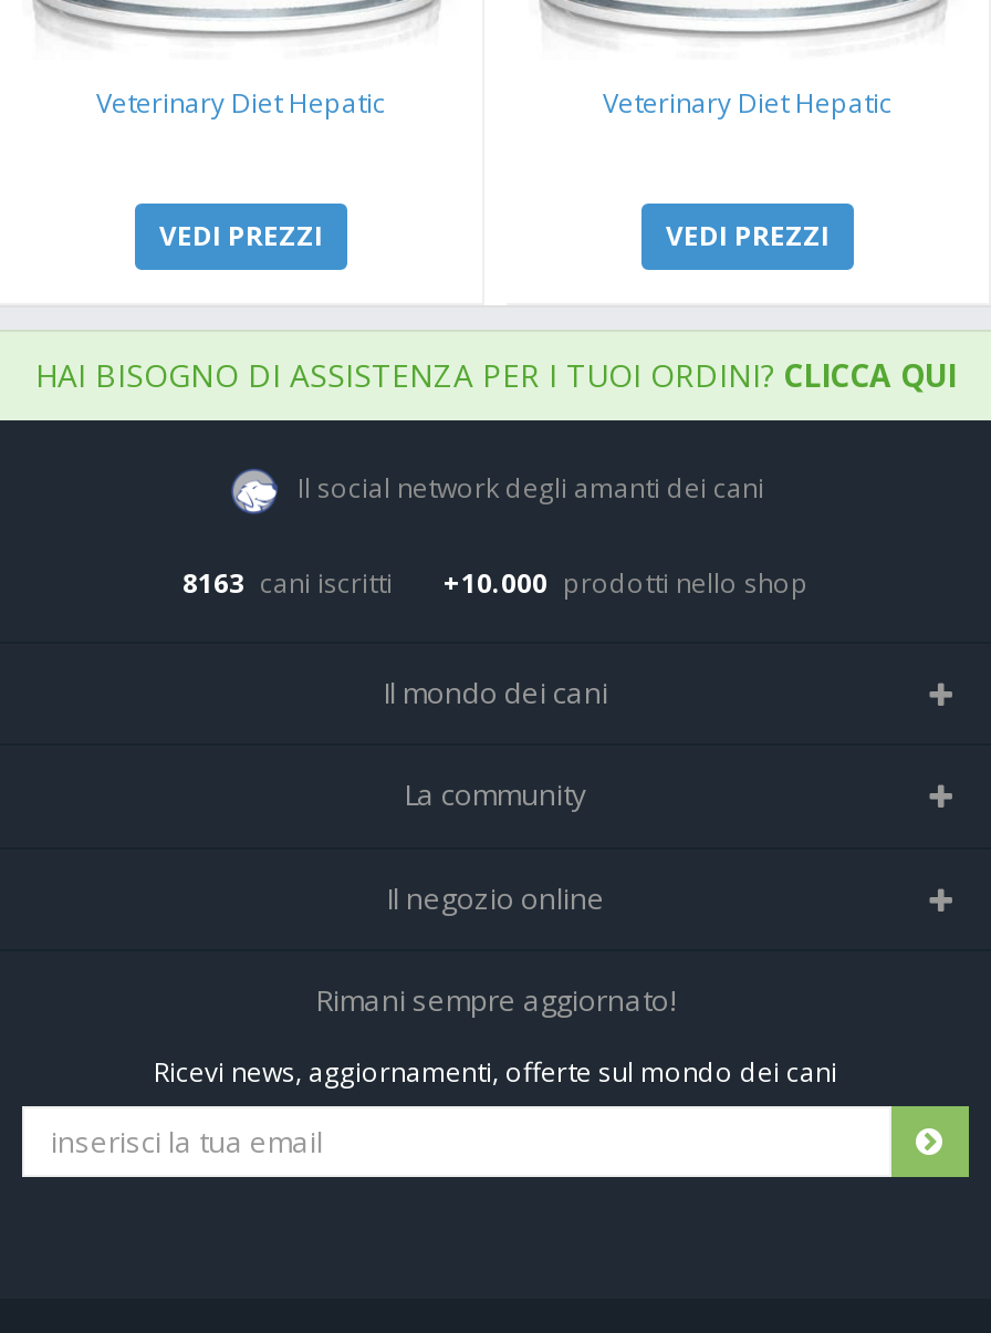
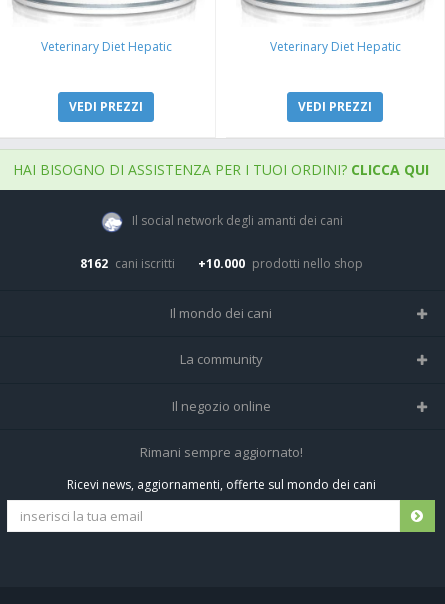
- 8163 cani iscritti
+ 8162 cani iscritti
